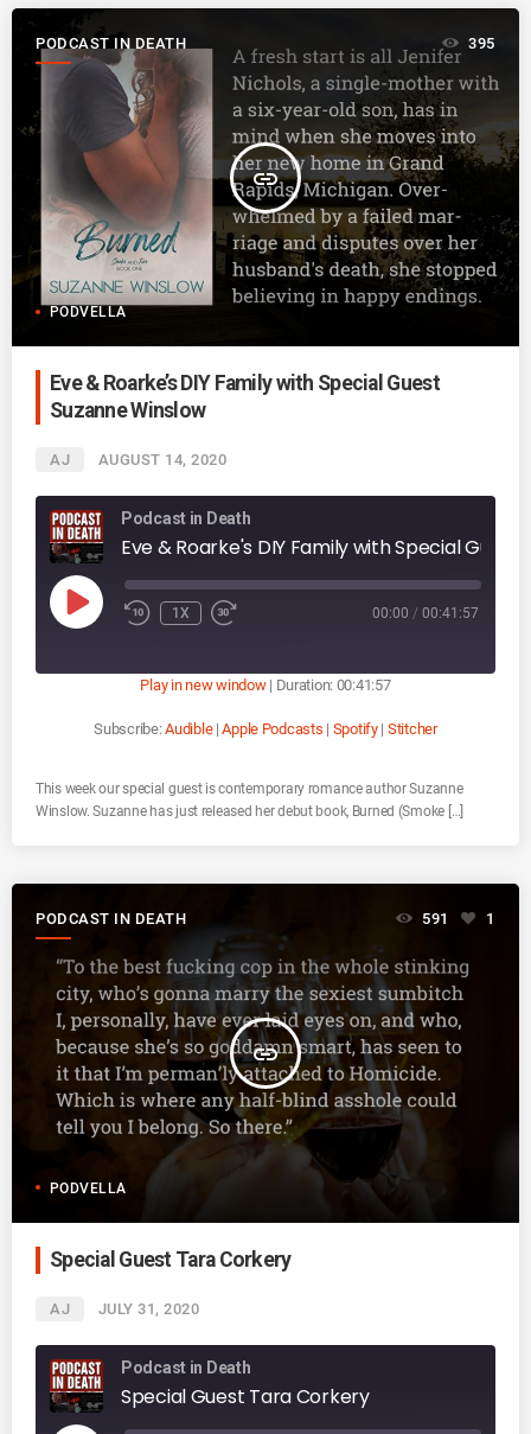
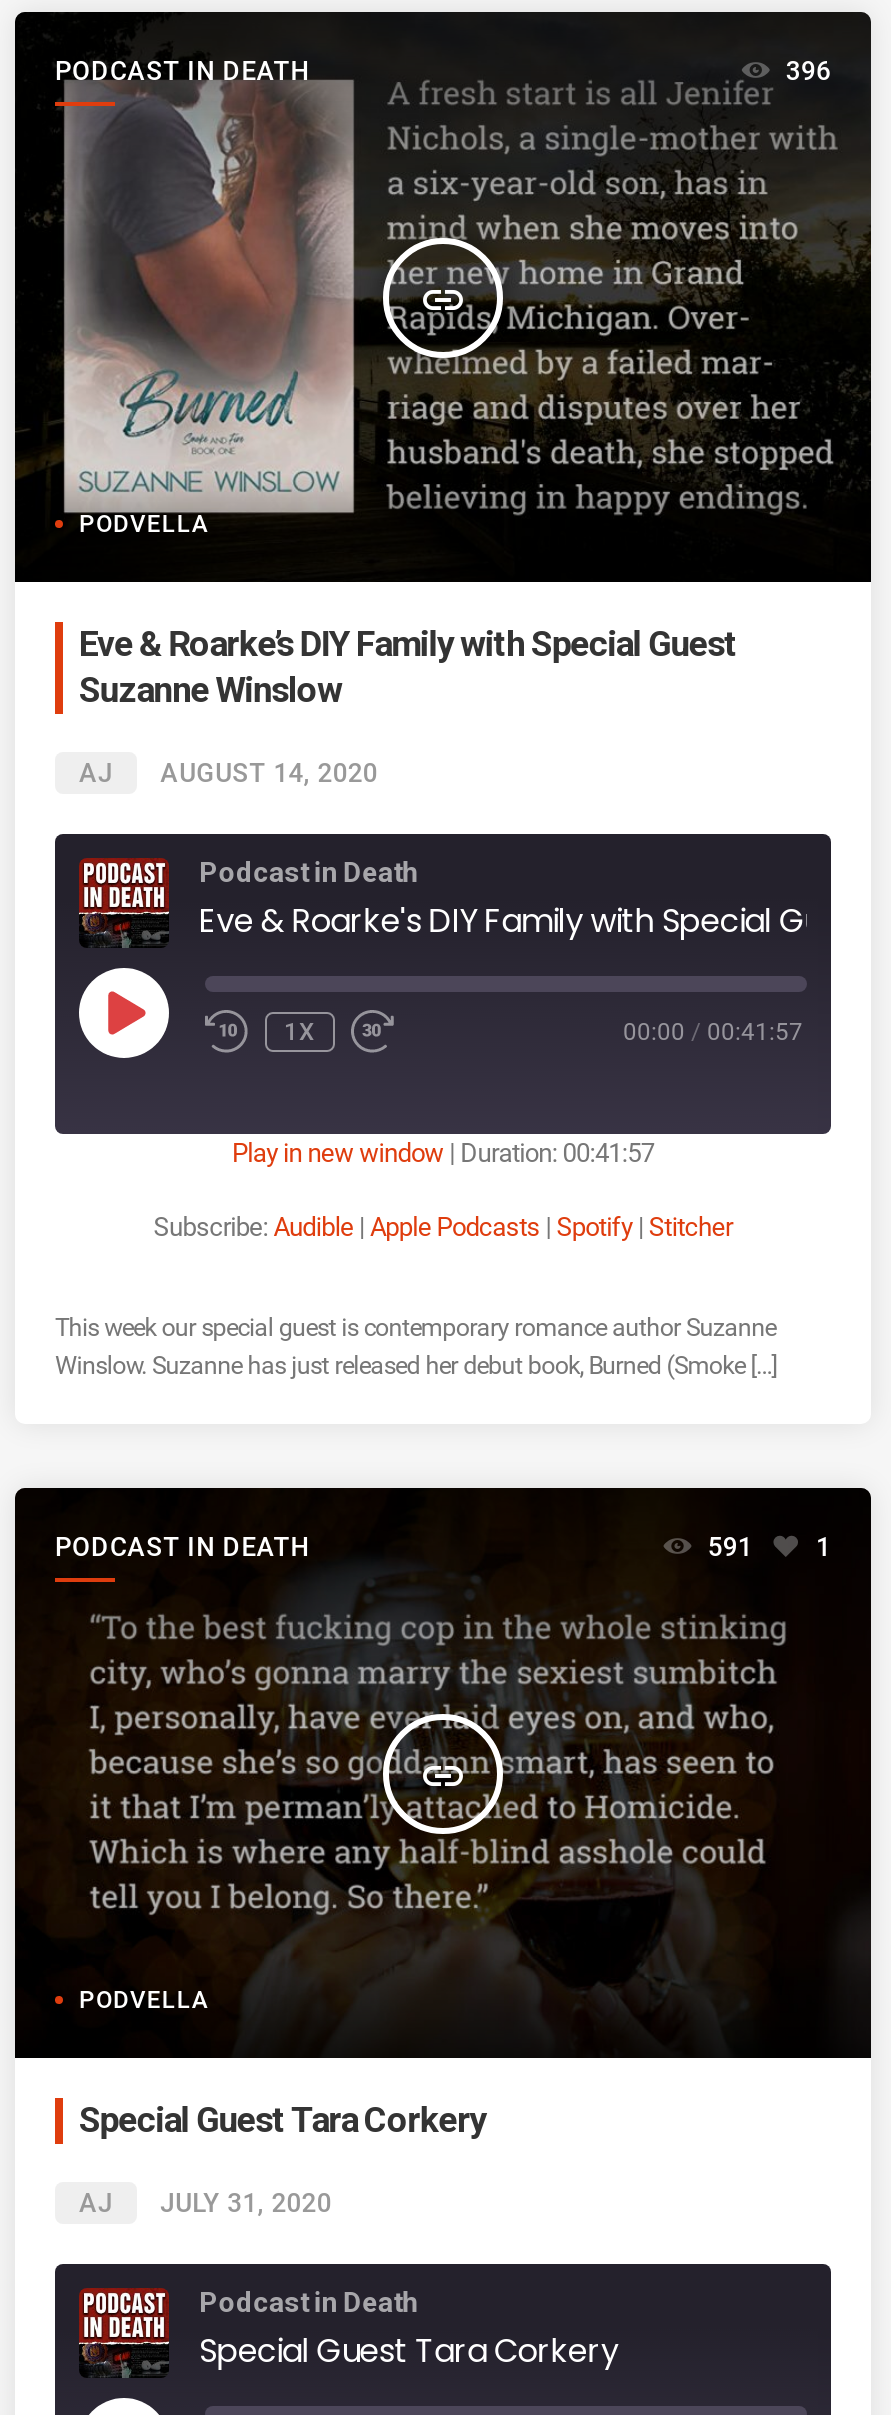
- 395
+ 396
